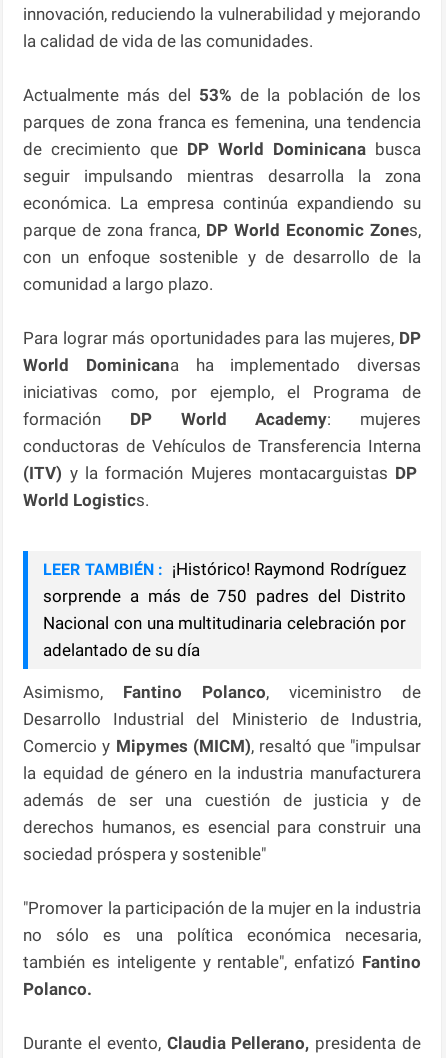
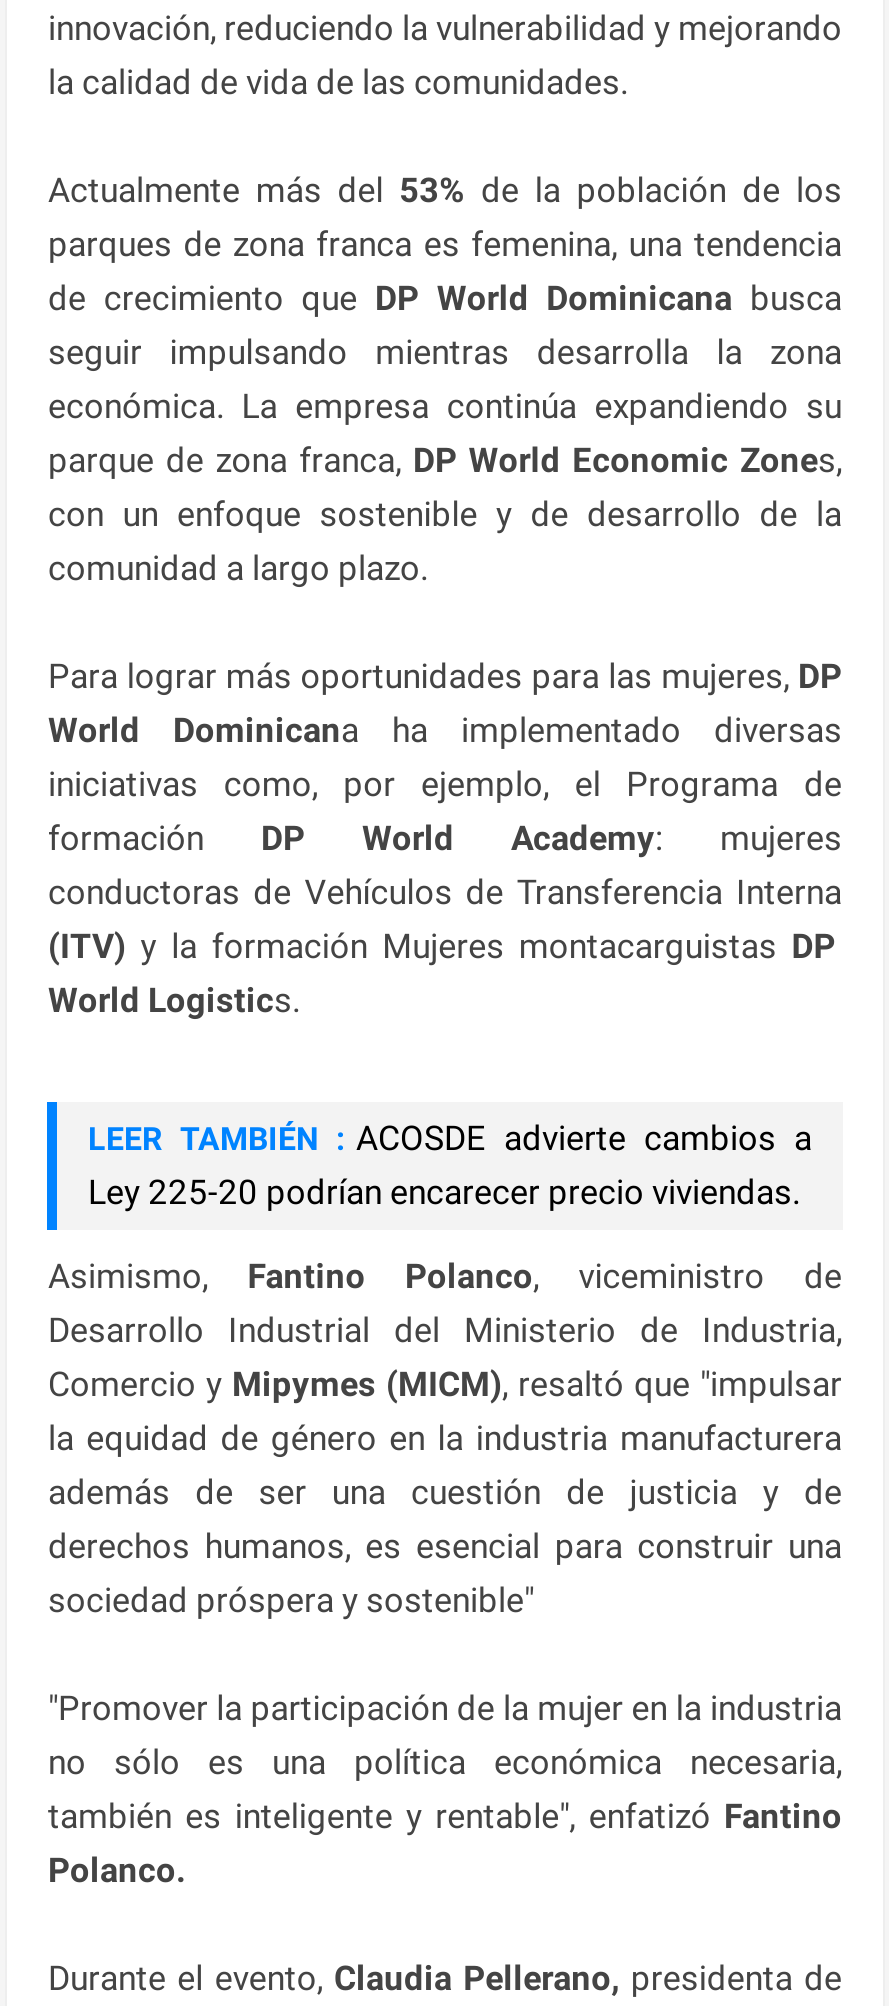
- LEER TAMBIÉN : ¡Histórico! Raymond Rodríguez
- sorprende a más de 750 padres del Distrito
- Nacional con una multitudinaria celebración por
- adelantado de su día
+ LEER TAMBIÉN : ACOSDE advierte cambios a
+ Ley 225-20 podrían encarecer precio viviendas.
